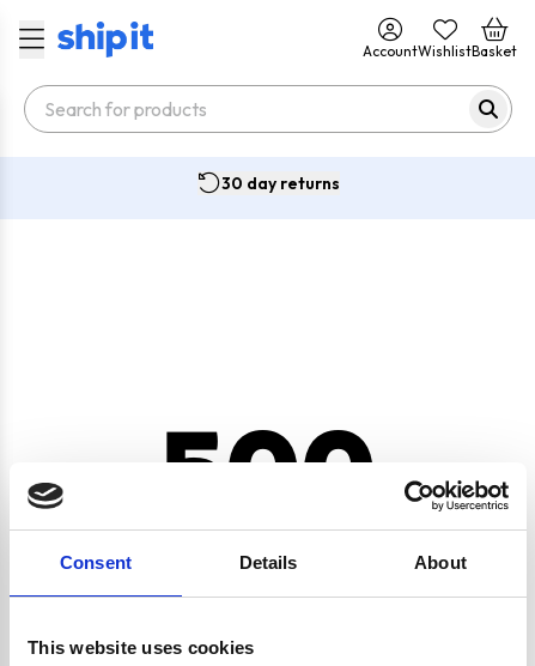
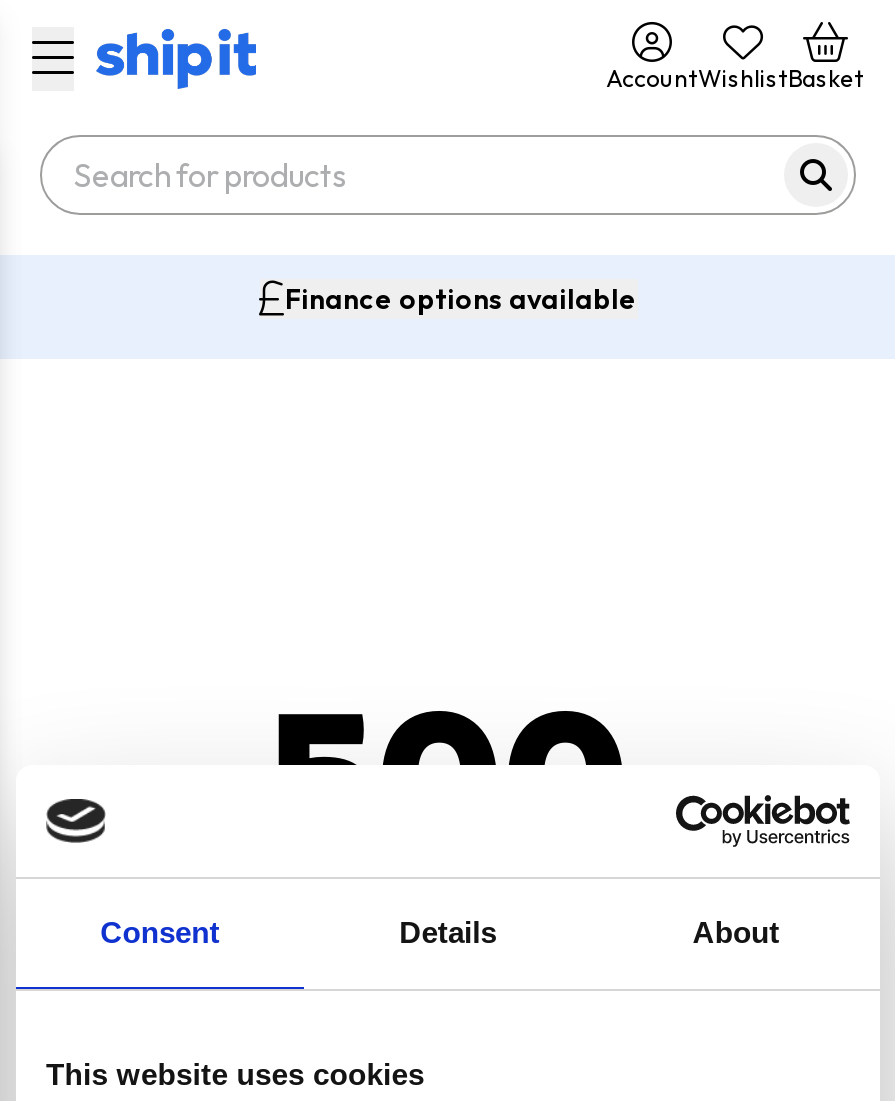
- 30 day returns
+ Finance options available
